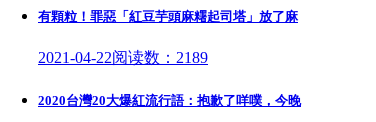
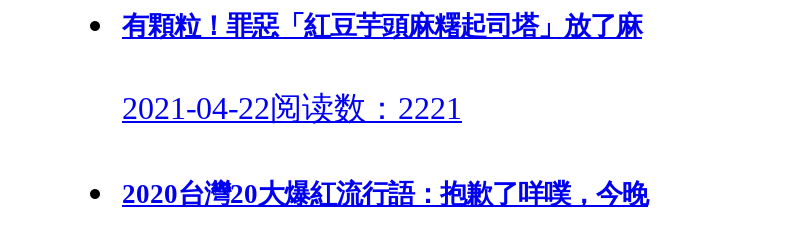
- 2021-04-22阅读数：2189
+ 2021-04-22阅读数：2221
